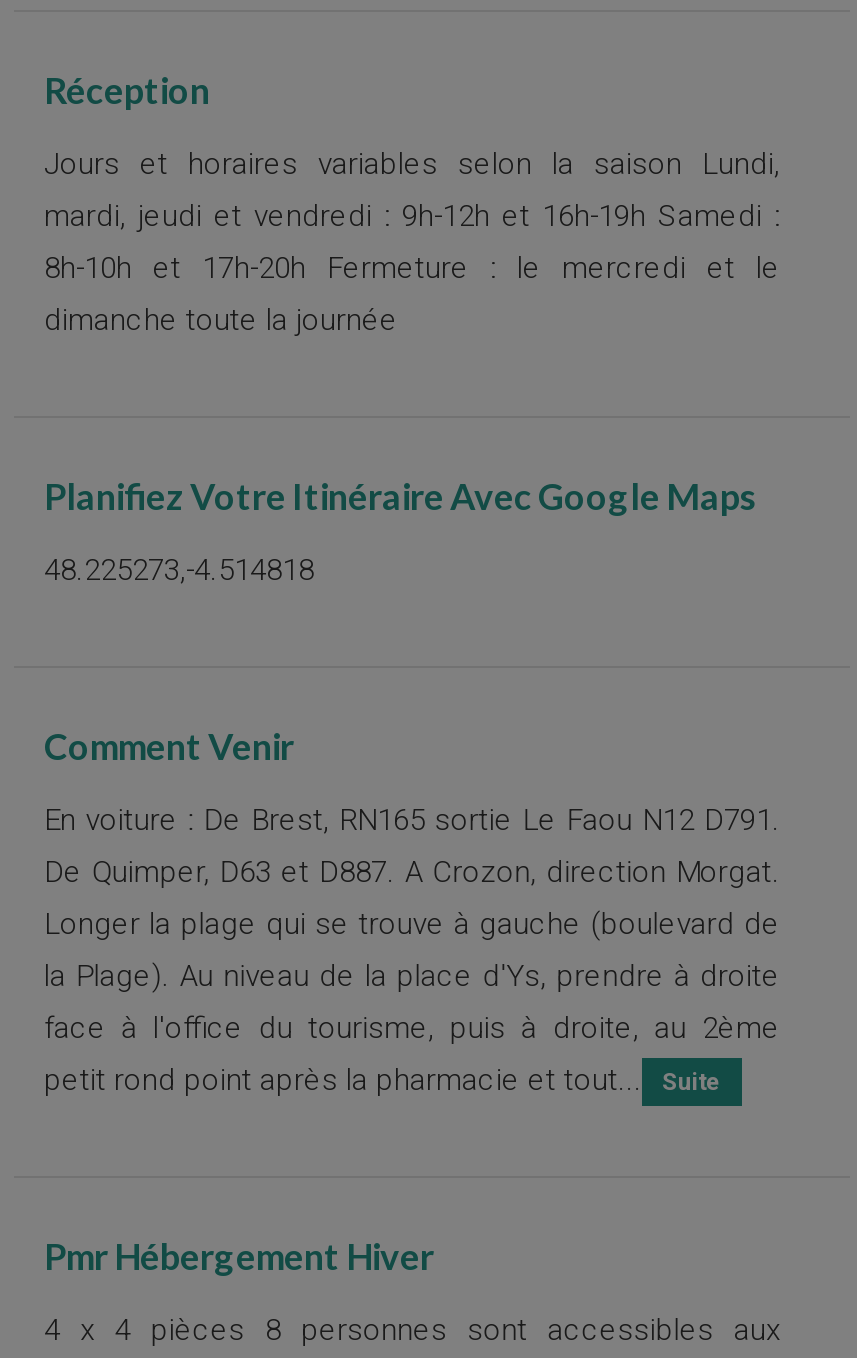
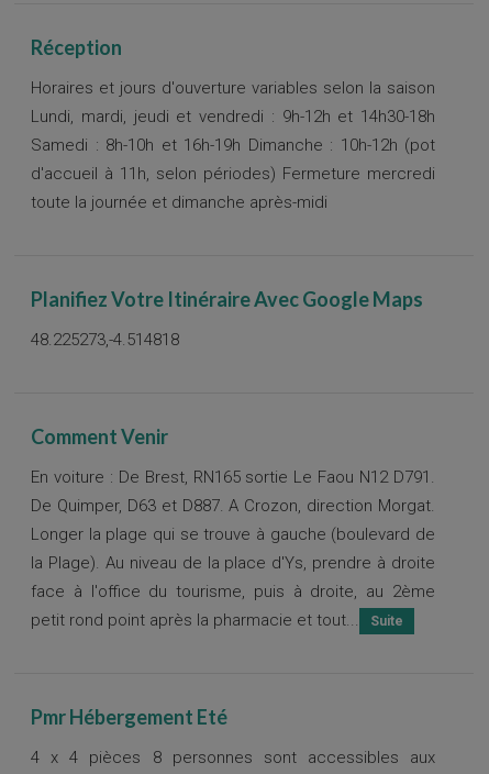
- Jours et horaires variables selon la saison Lundi,
- mardi, jeudi et vendredi : 9h-12h et 16h-19h Samedi :
- 8h-10h et 17h-20h Fermeture : le mercredi et le
- dimanche toute la journée
+ Horaires et jours d'ouverture variables selon la saison
+ Lundi, mardi, jeudi et vendredi : 9h-12h et 14h30-18h
+ Samedi : 8h-10h et 16h-19h Dimanche : 10h-12h (pot
+ d'accueil à 11h, selon périodes) Fermeture mercredi
+ toute la journée et dimanche après-midi

- Pmr Hébergement Hiver
+ Pmr Hébergement Eté
